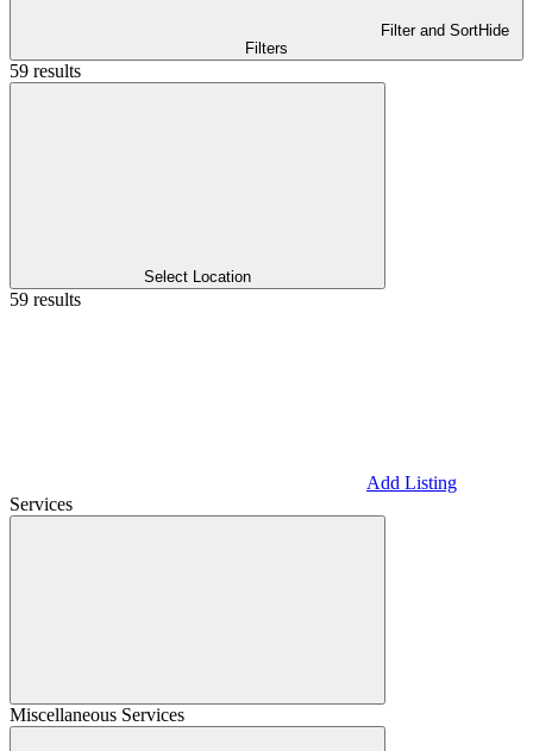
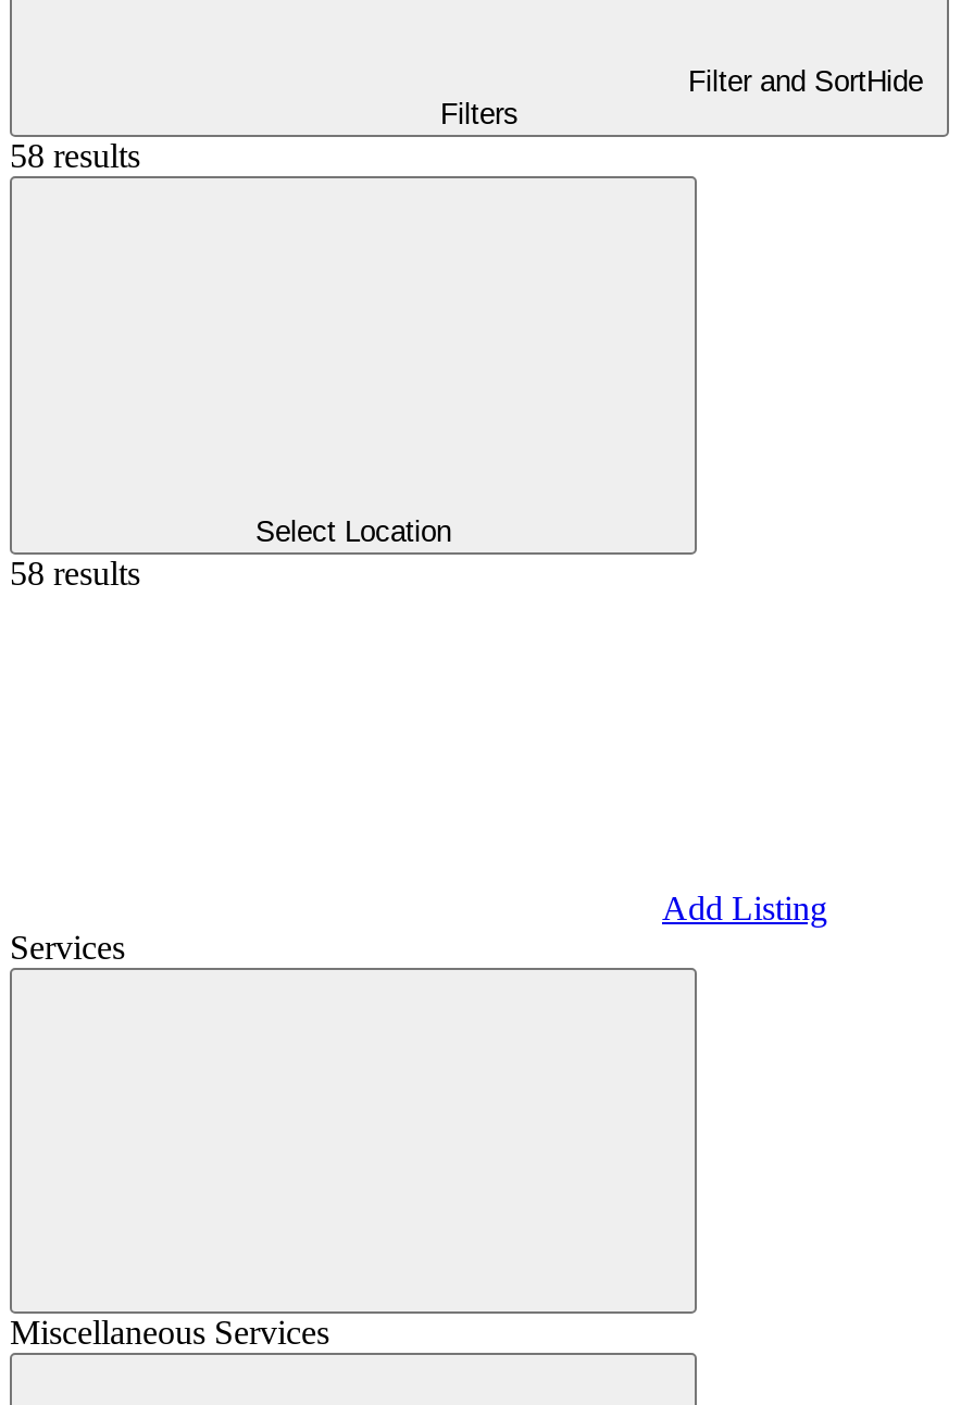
- 59 results
+ 58 results

- 59 results
+ 58 results
